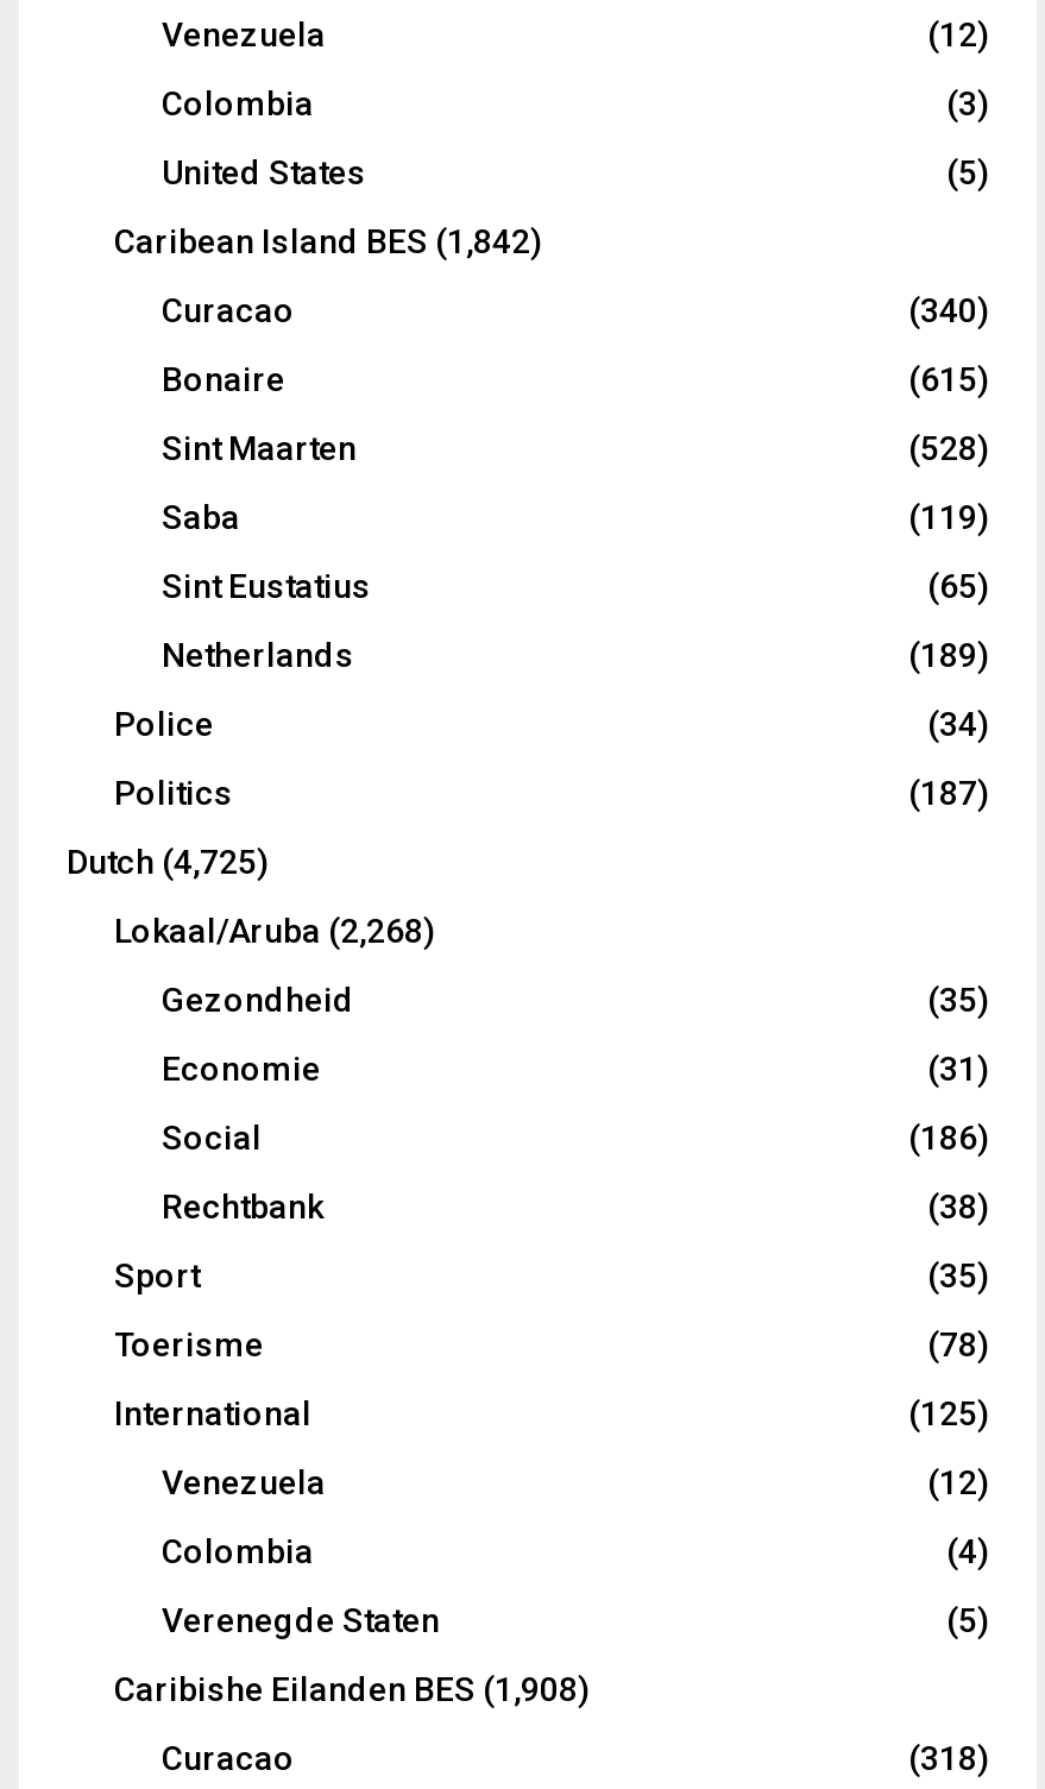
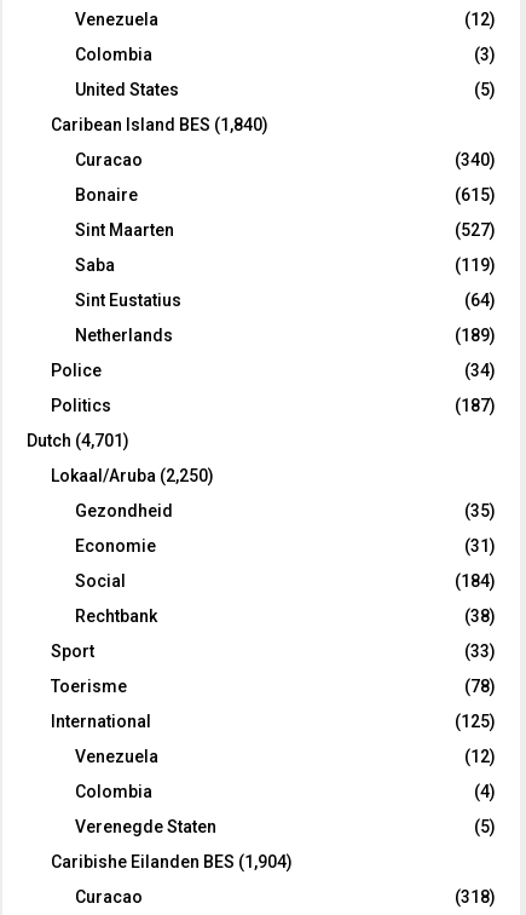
- Caribean Island BES (1,842)
+ Caribean Island BES (1,840)

- (528)
+ (527)

- (65)
+ (64)

- Dutch (4,725)
+ Dutch (4,701)

- Lokaal/Aruba (2,268)
+ Lokaal/Aruba (2,250)

- (186)
+ (184)

- (35)
+ (33)

- Caribishe Eilanden BES (1,908)
+ Caribishe Eilanden BES (1,904)
